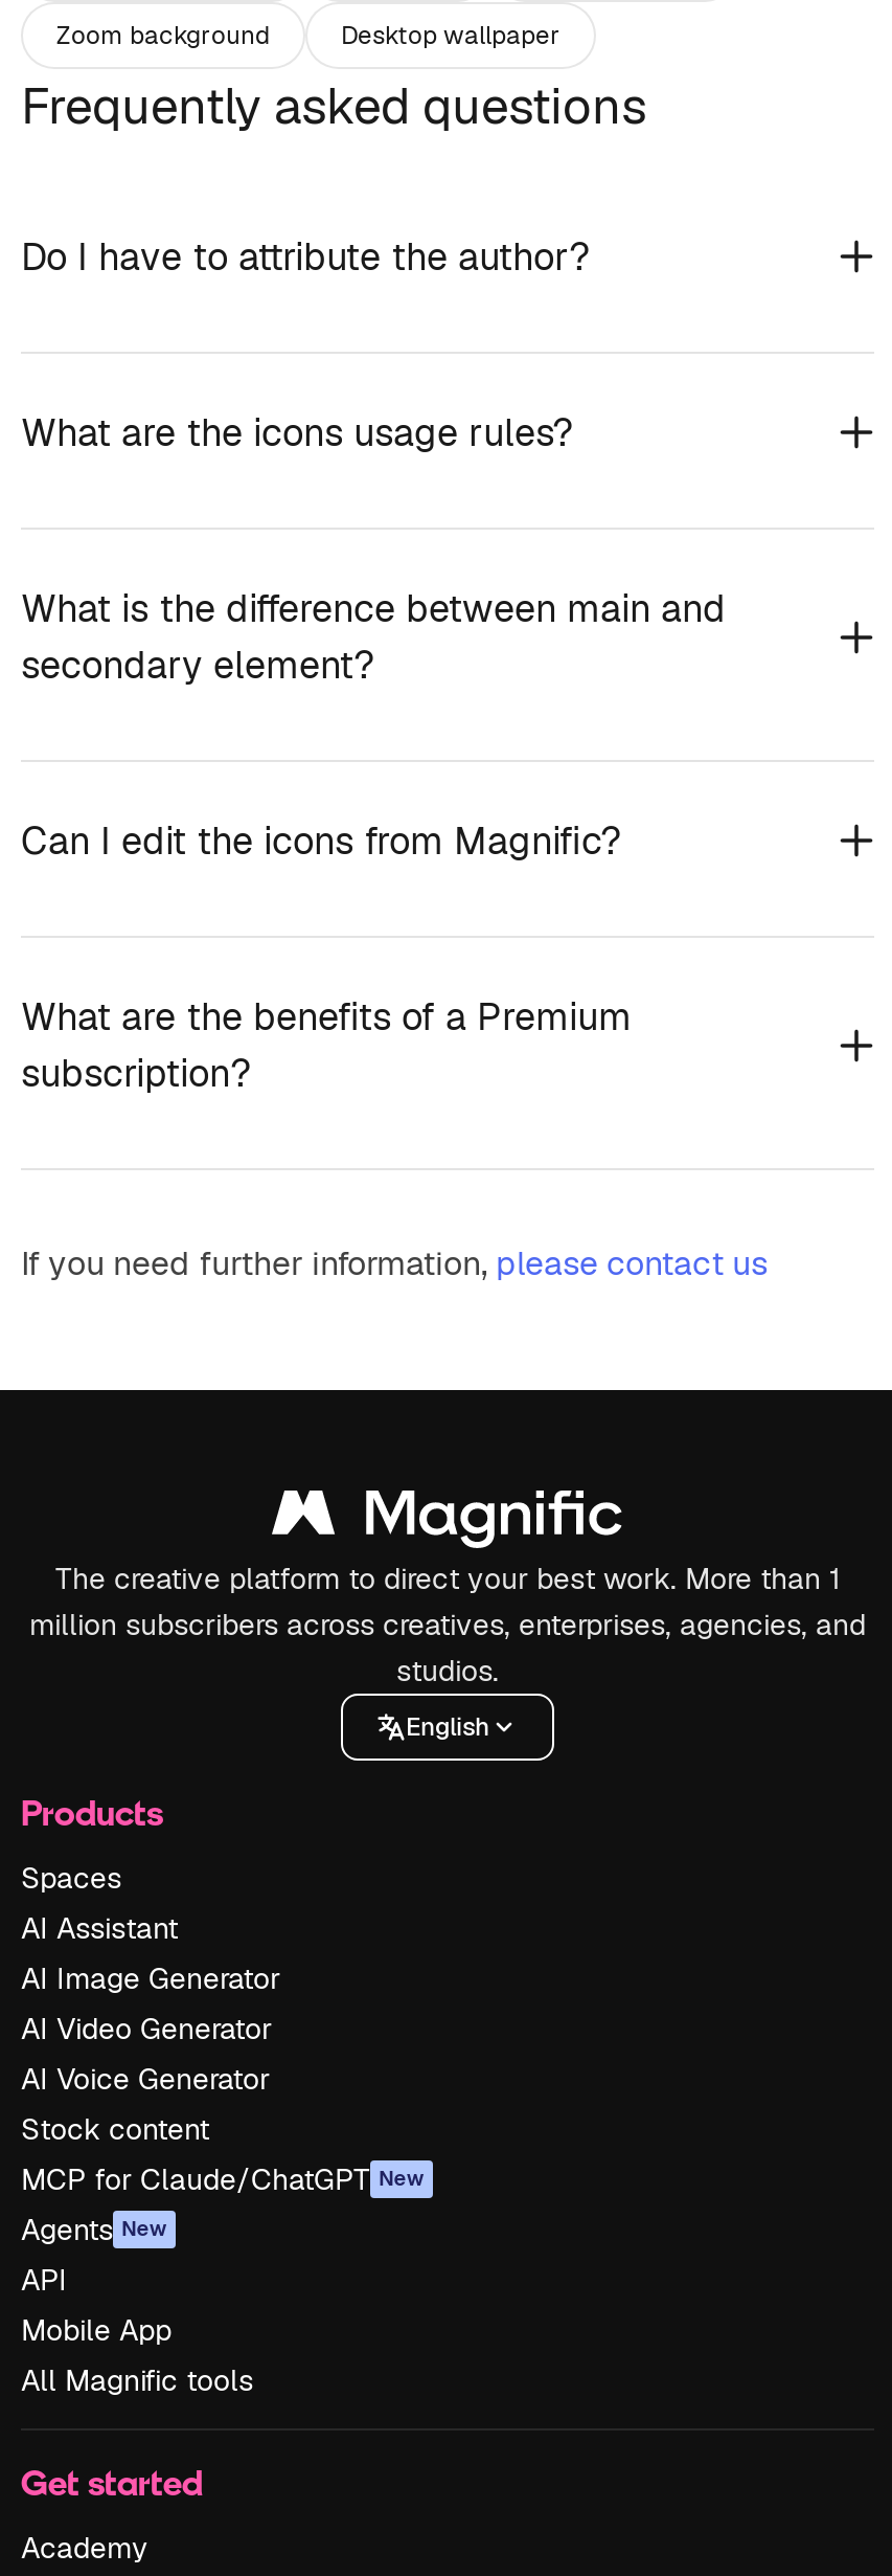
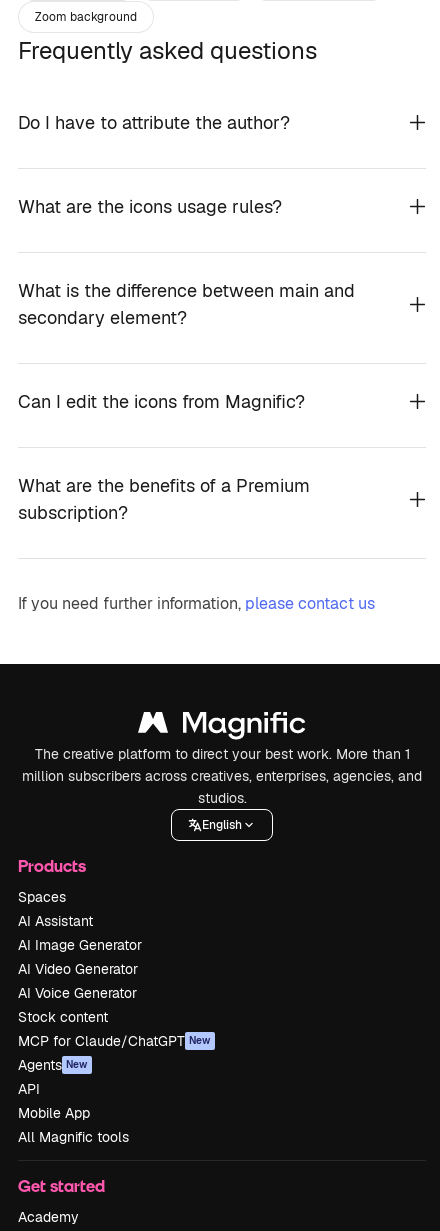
- Desktop wallpaper
